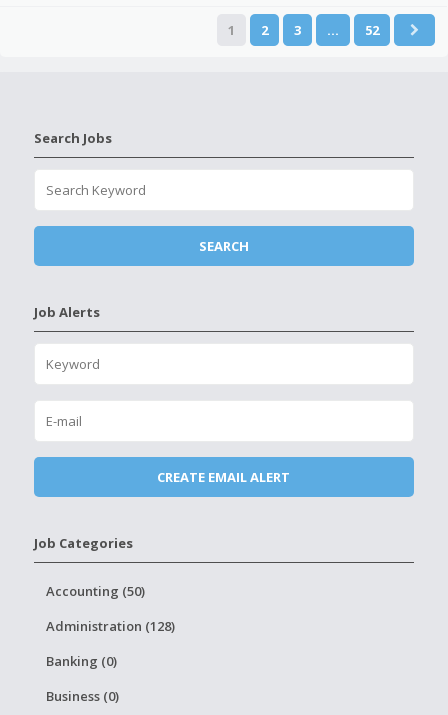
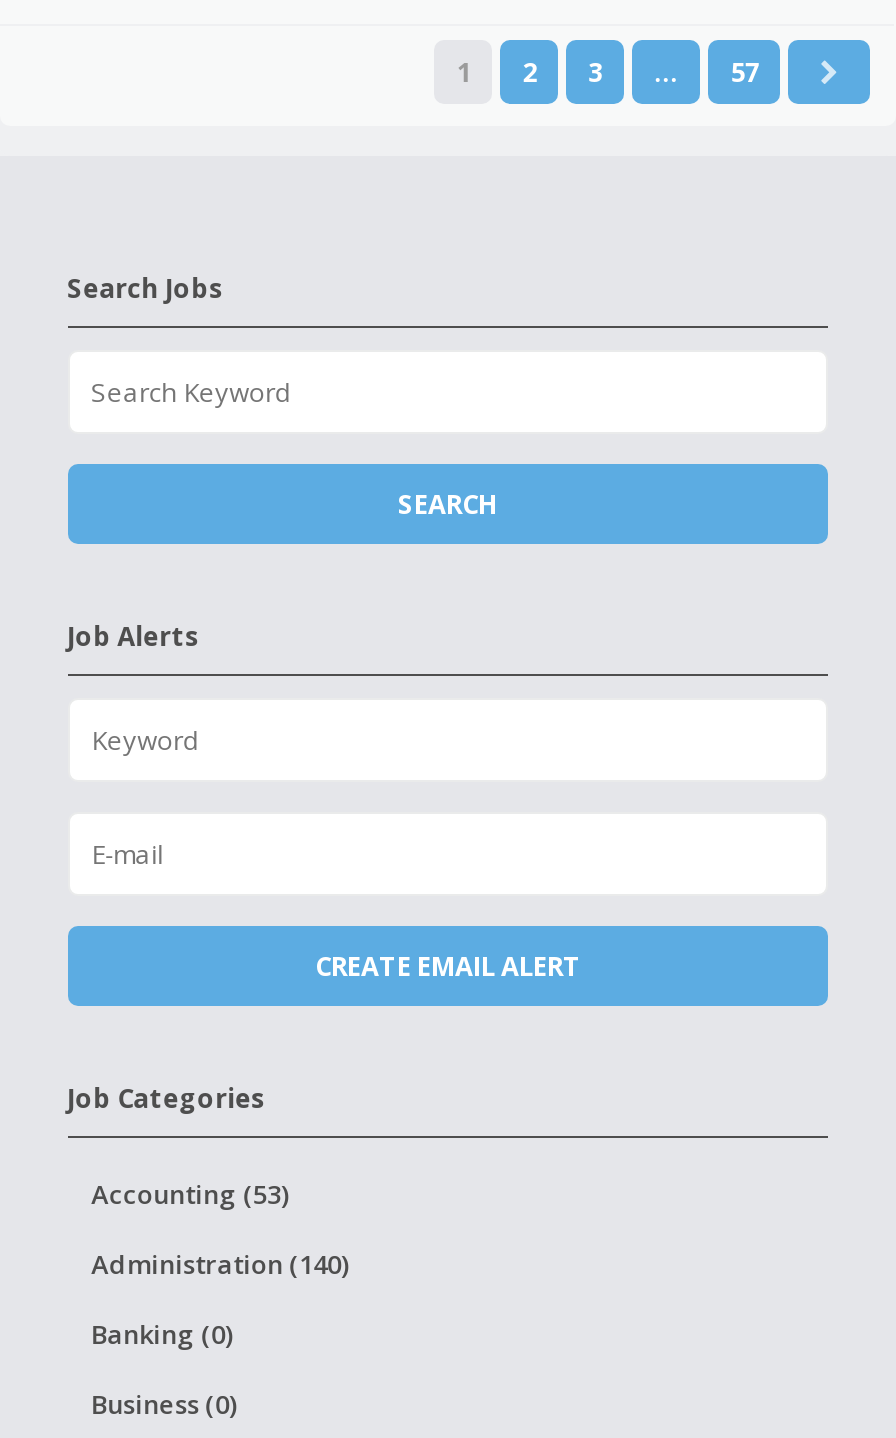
- 52
+ 57

- Accounting (50)
+ Accounting (53)

- Administration (128)
+ Administration (140)
